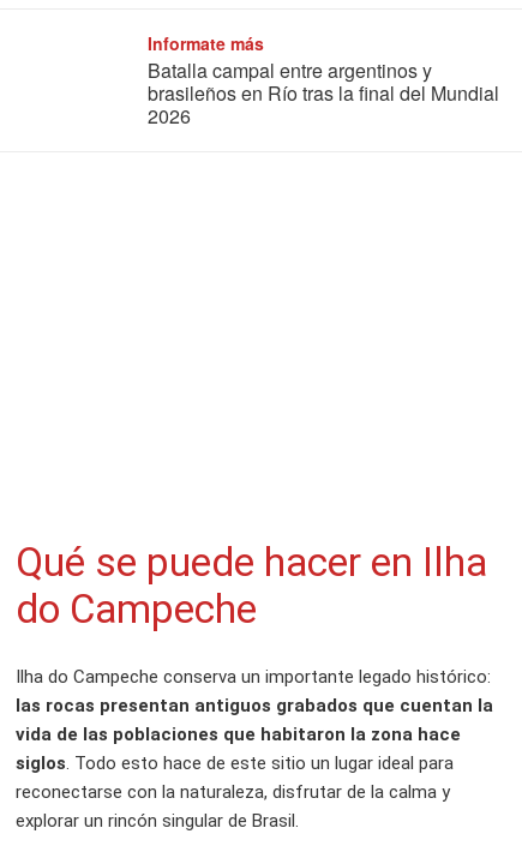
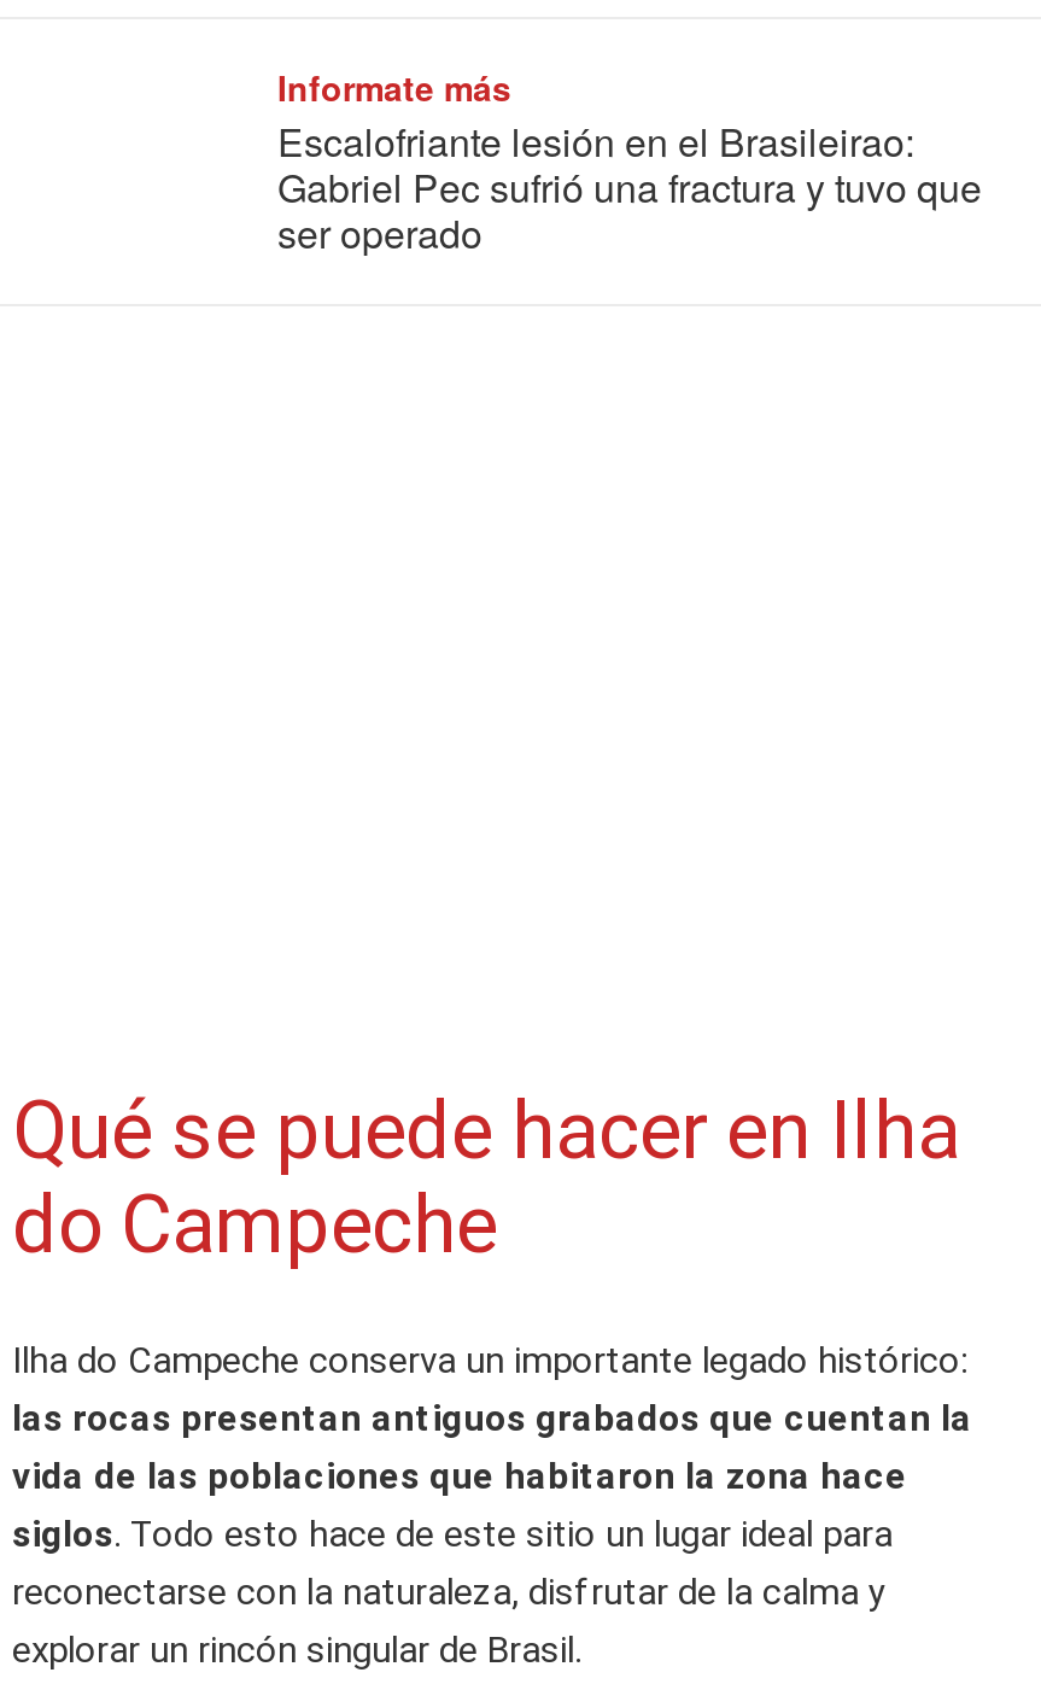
- Batalla campal entre argentinos y
- brasileños en Río tras la final del Mundial
- 2026
+ Escalofriante lesión en el Brasileirao:
+ Gabriel Pec sufrió una fractura y tuvo que
+ ser operado
